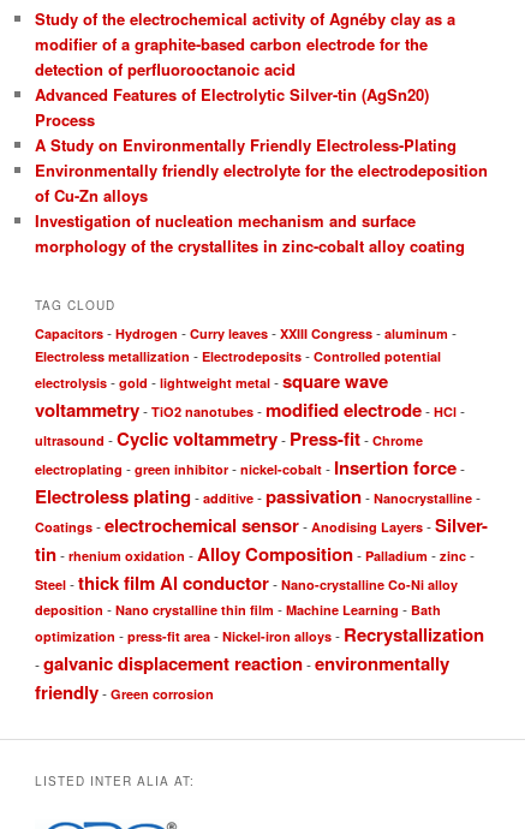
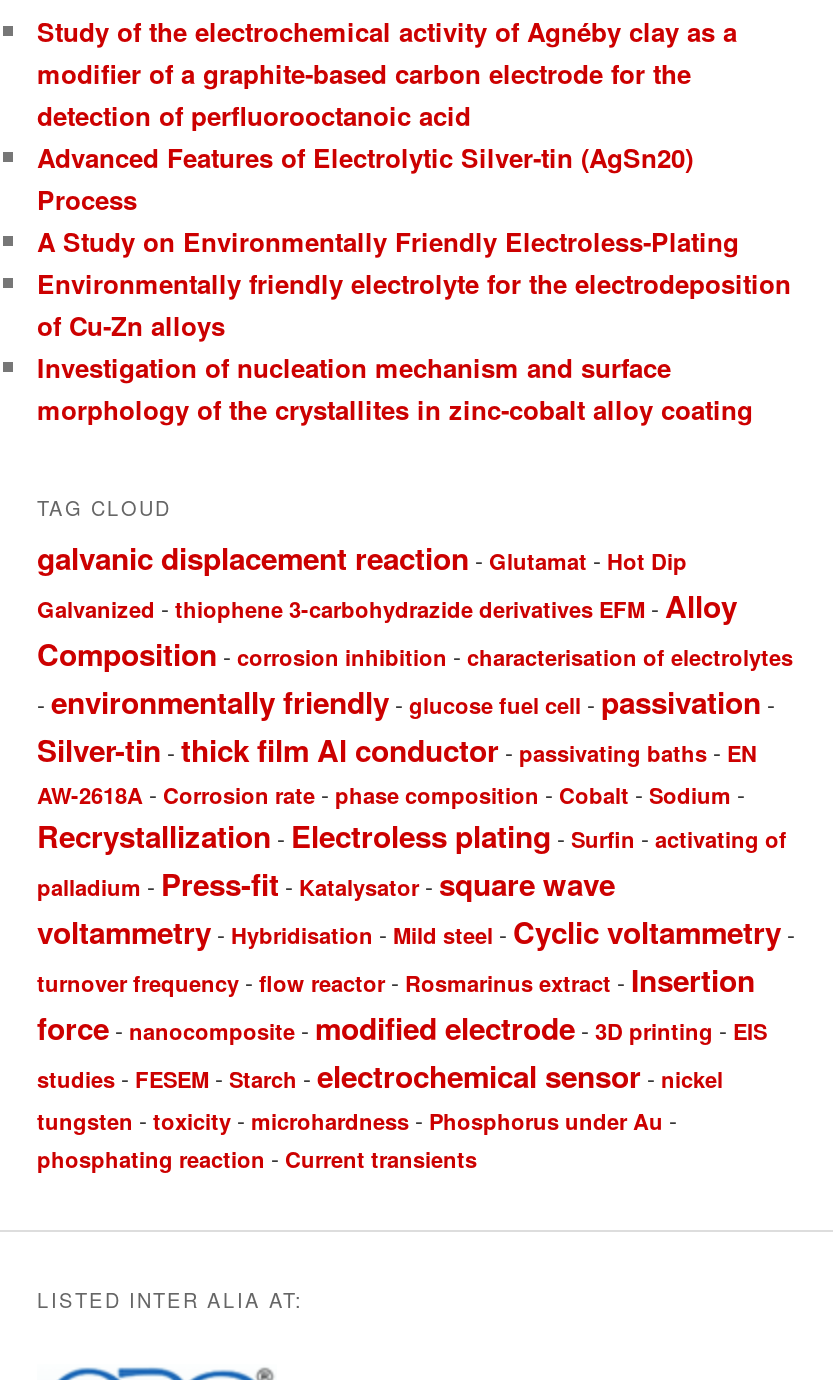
- Capacitors - Hydrogen - Curry leaves - XXIII Congress - aluminum -
- Electroless metallization - Electrodeposits - Controlled potential
- electrolysis- gold - lightweight metal - square wave
- voltammetry- TiO2 nanotubes- modified electrode- HCl -
- ultrasound - Cyclic voltammetry- Press-fit- Chrome
- electroplating - green inhibitor- nickel-cobalt - Insertion force-
- Electroless plating - additive- passivation - Nanocrystalline-
- Coatings- electrochemical sensor- Anodising Layers- Silver-
- tin - rhenium oxidation - Alloy Composition - Palladium - zinc-
- Steel - thick film Al conductor- Nano-crystalline Co-Ni alloy
- deposition - Nano crystalline thin film - Machine Learning - Bath
- optimization - press-fit area- Nickel-iron alloys- Recrystallization
- - galvanic displacement reaction - environmentally
- friendly- Green corrosion
+ galvanic displacement reaction - Glutamat - Hot Dip
+ Galvanized -thiophene 3-carbohydrazide derivatives EFM - Alloy
+ Composition - corrosion inhibition - characterisation of electrolytes
+ - environmentally friendly- glucose fuel cell - passivation -
+ Silver-tin -thick film Al conductor - passivating baths- EN
+ AW-2618A - Corrosion rate - phase composition - Cobalt - Sodium -
+ Recrystallization - Electroless plating - Surfin - activating of
+ palladium - Press-fit - Katalysator- square wave
+ voltammetry- Hybridisation - Mild steel - Cyclic voltammetry-
+ turnover frequency-flow reactor- Rosmarinus extract - Insertion
+ force- nanocomposite- modified electrode- 3D printing - EIS
+ studies- FESEM - Starch - electrochemical sensor - nickel
+ tungsten - toxicity - microhardness - Phosphorus under Au -
+ phosphating reaction - Current transients
